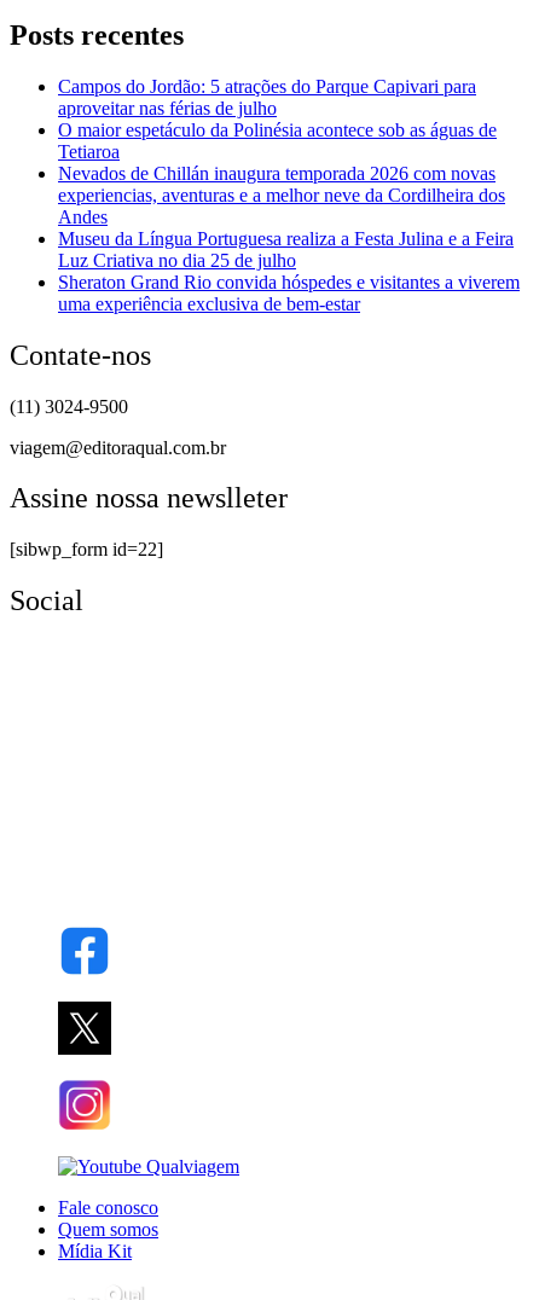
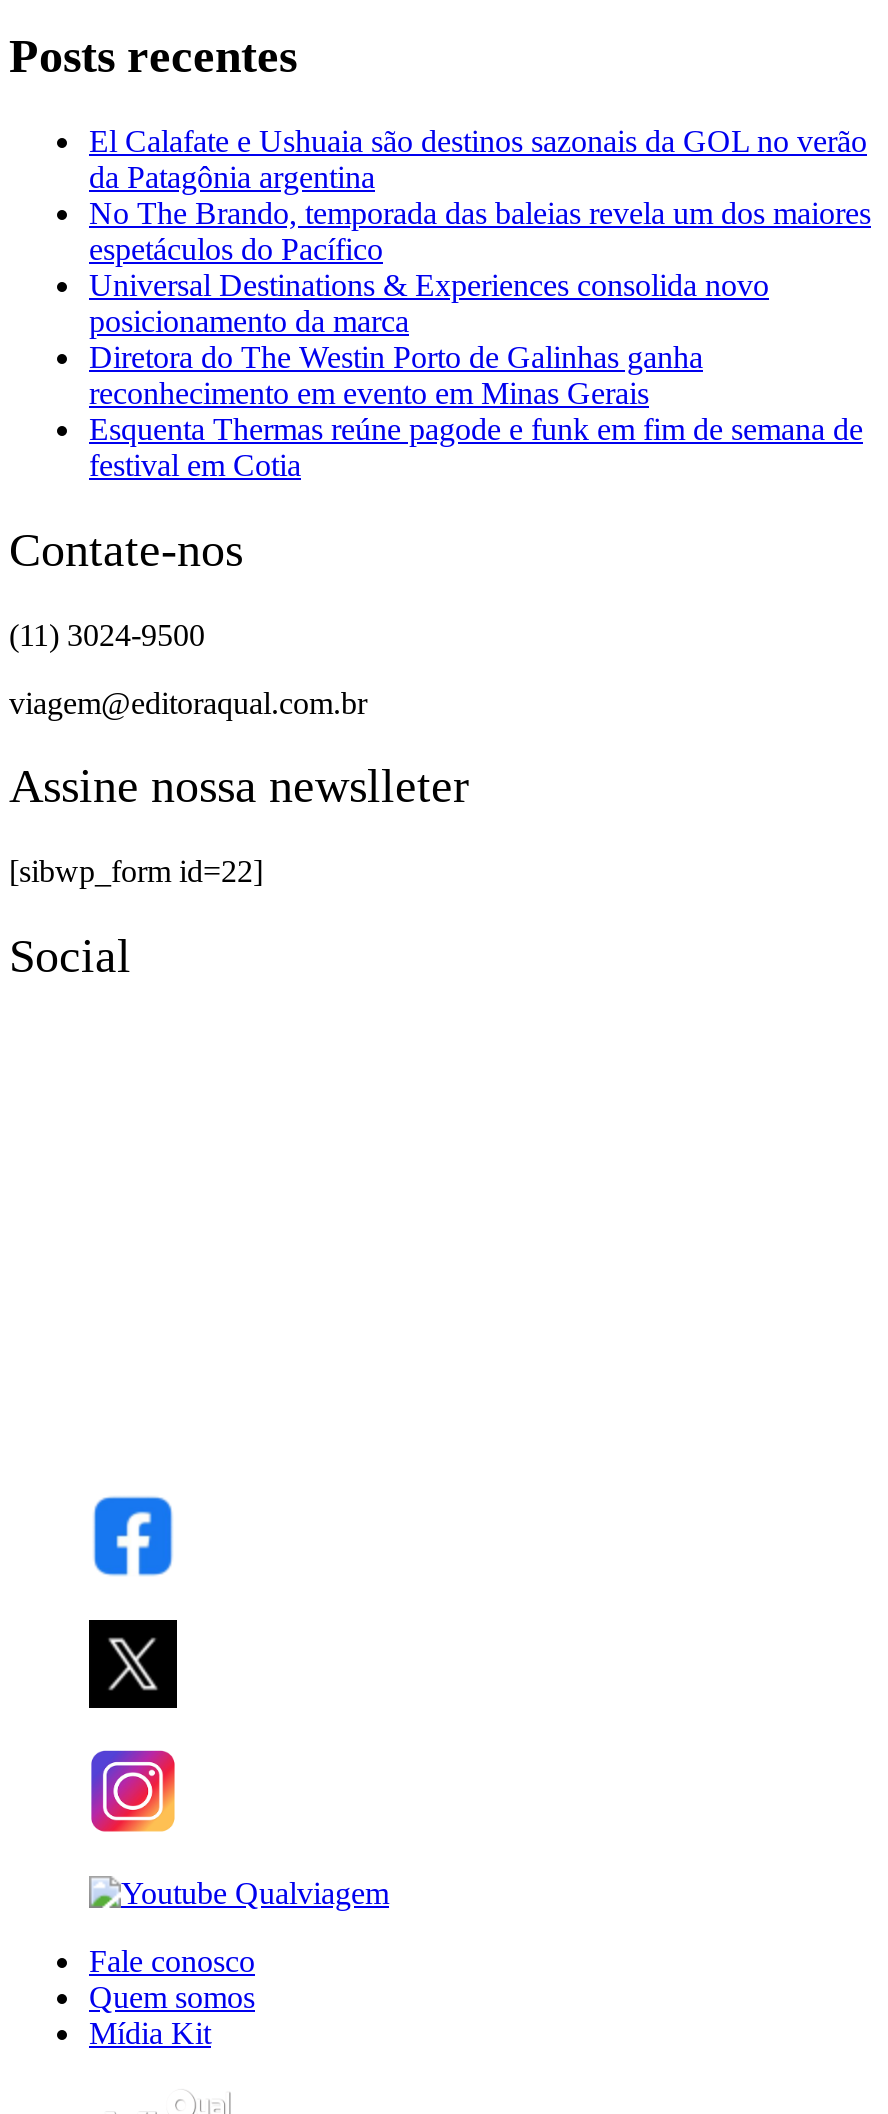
- Campos do Jordão: 5 atrações do Parque Capivari para
- aproveitar nas férias de julho
- O maior espetáculo da Polinésia acontece sob as águas de
- Tetiaroa
- Nevados de Chillán inaugura temporada 2026 com novas
- experiencias, aventuras e a melhor neve da Cordilheira dos
- Andes
- Museu da Língua Portuguesa realiza a Festa Julina e a Feira
- Luz Criativa no dia 25 de julho
- Sheraton Grand Rio convida hóspedes e visitantes a viverem
- uma experiência exclusiva de bem-estar
+ El Calafate e Ushuaia são destinos sazonais da GOL no verão
+ da Patagônia argentina
+ No The Brando, temporada das baleias revela um dos maiores
+ espetáculos do Pacífico
+ Universal Destinations & Experiences consolida novo
+ posicionamento da marca
+ Diretora do The Westin Porto de Galinhas ganha
+ reconhecimento em evento em Minas Gerais
+ Esquenta Thermas reúne pagode e funk em fim de semana de
+ festival em Cotia
